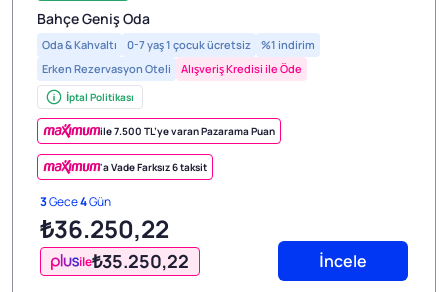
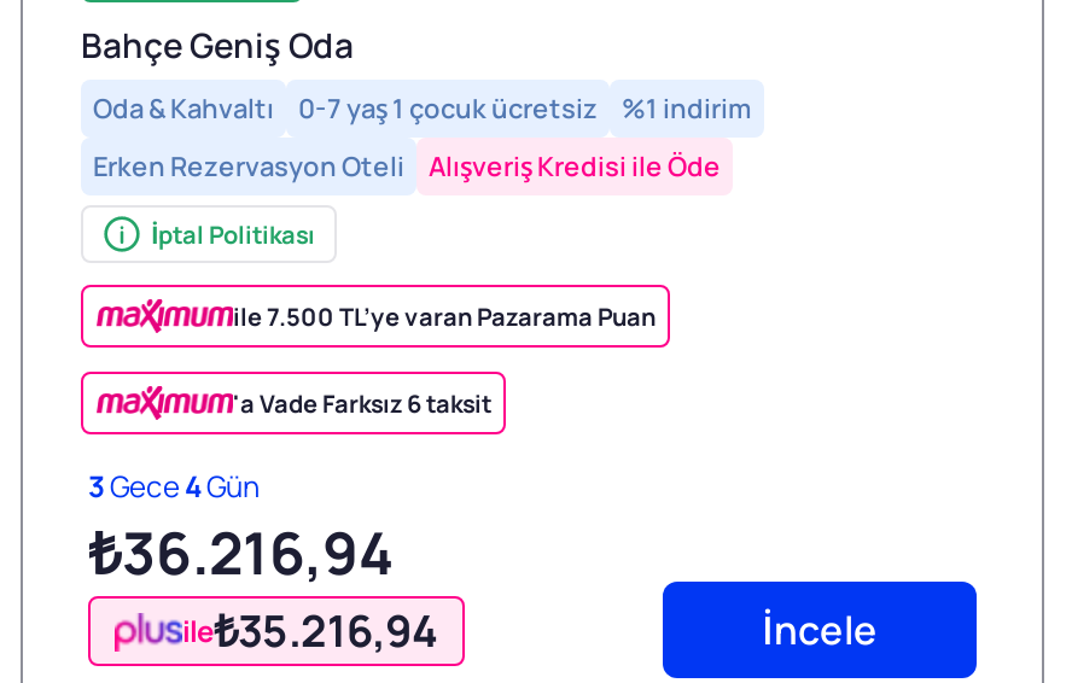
- ₺36.250,22
+ ₺36.216,94

- ile₺35.250,22
+ ile₺35.216,94
